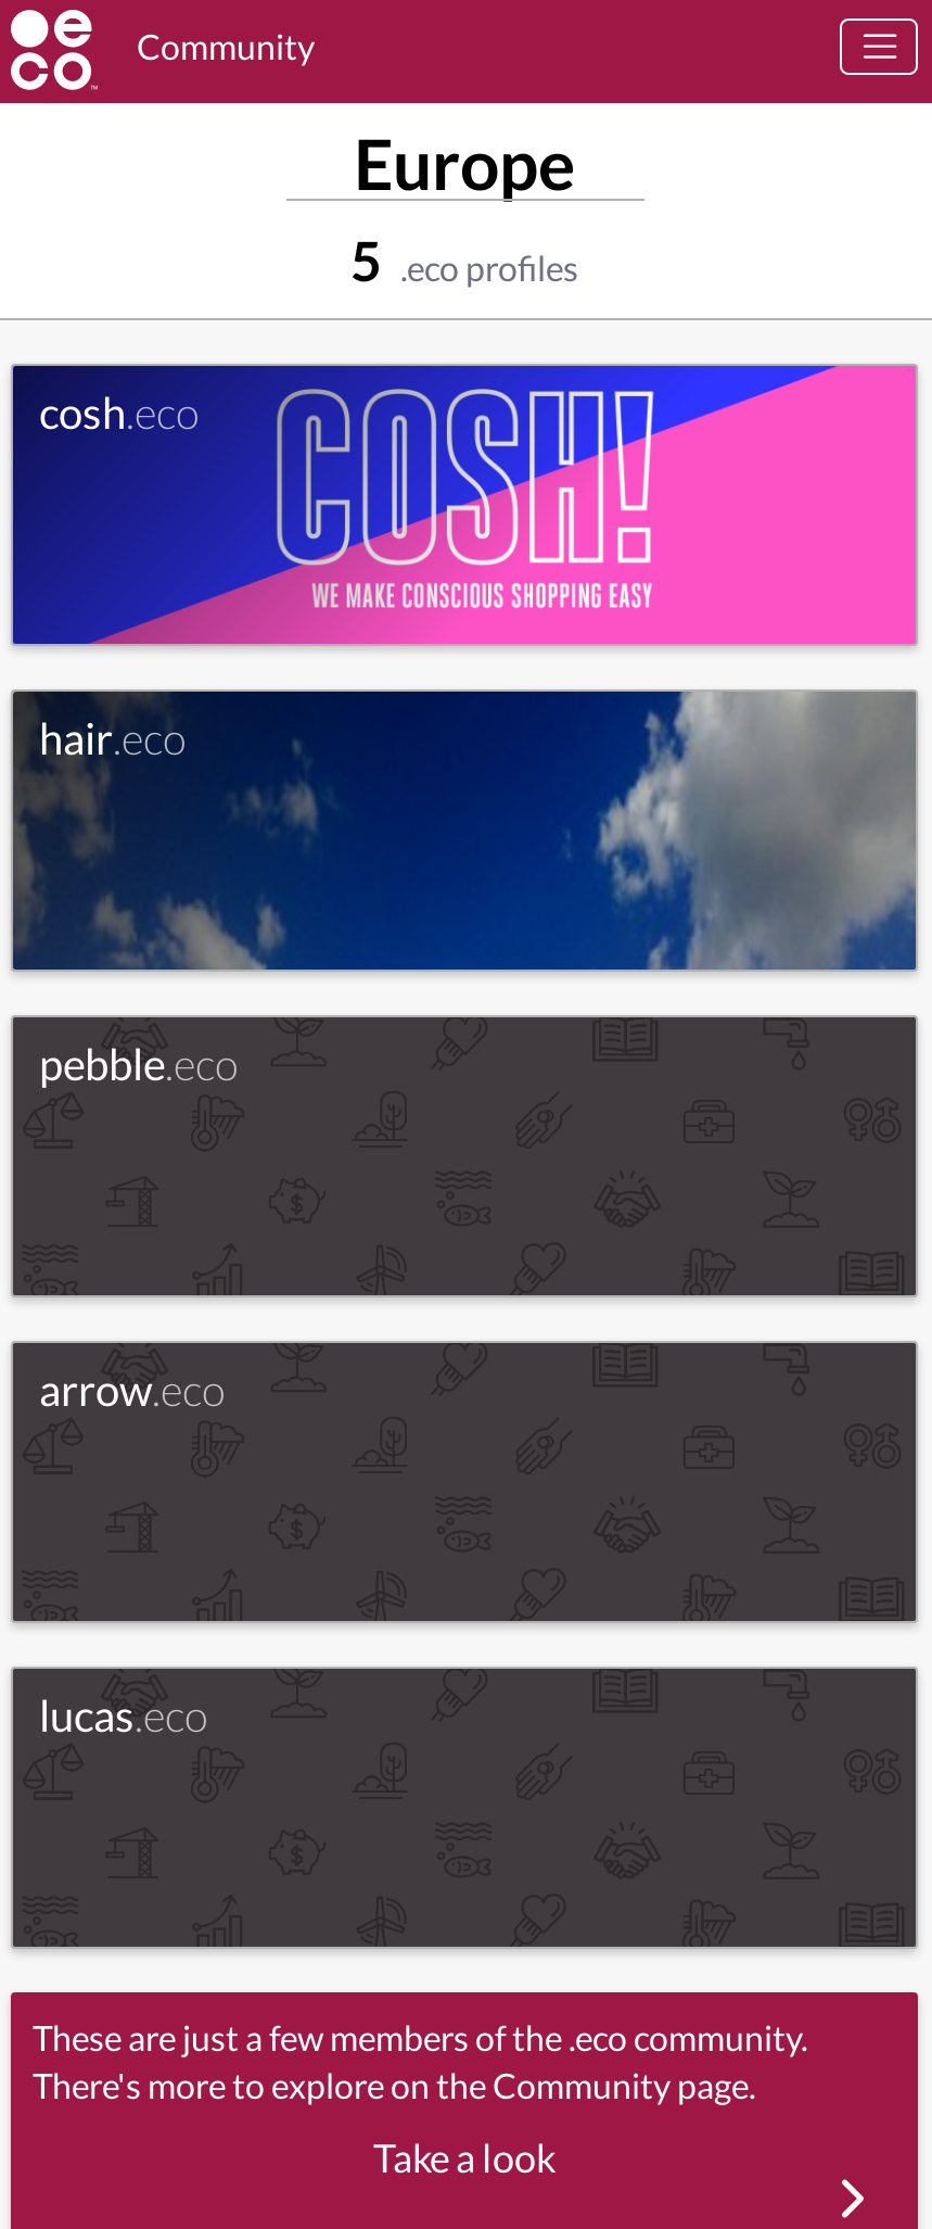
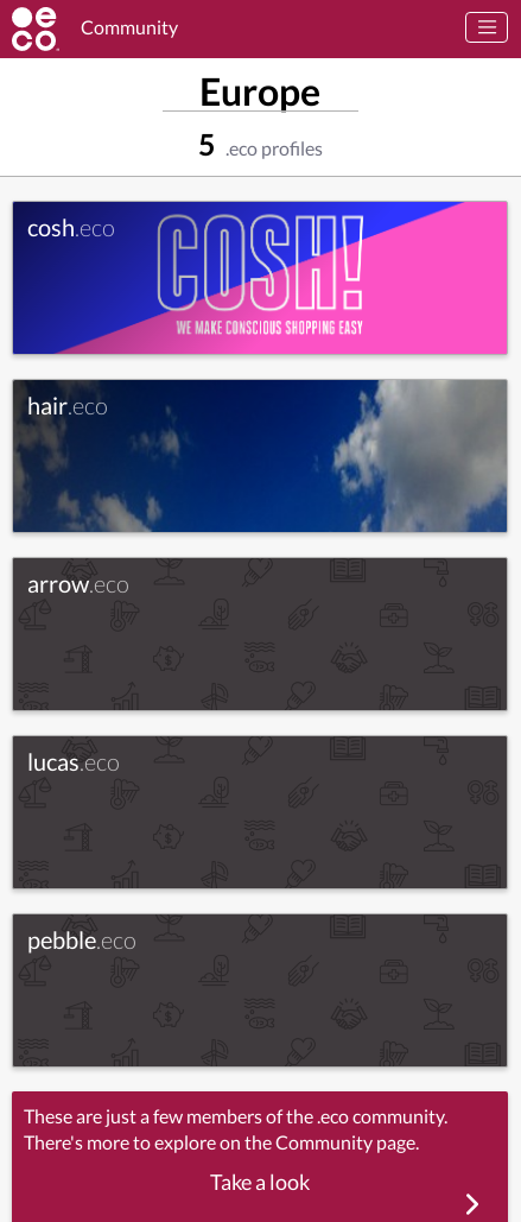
moved down: pebble.eco

moved up: arrow.eco | lucas.eco
